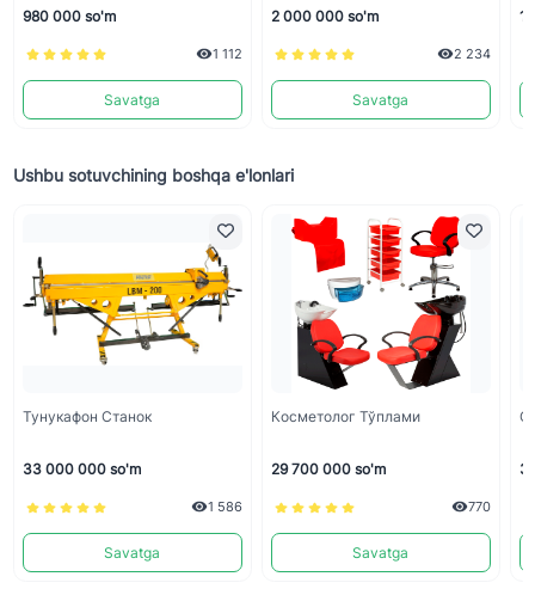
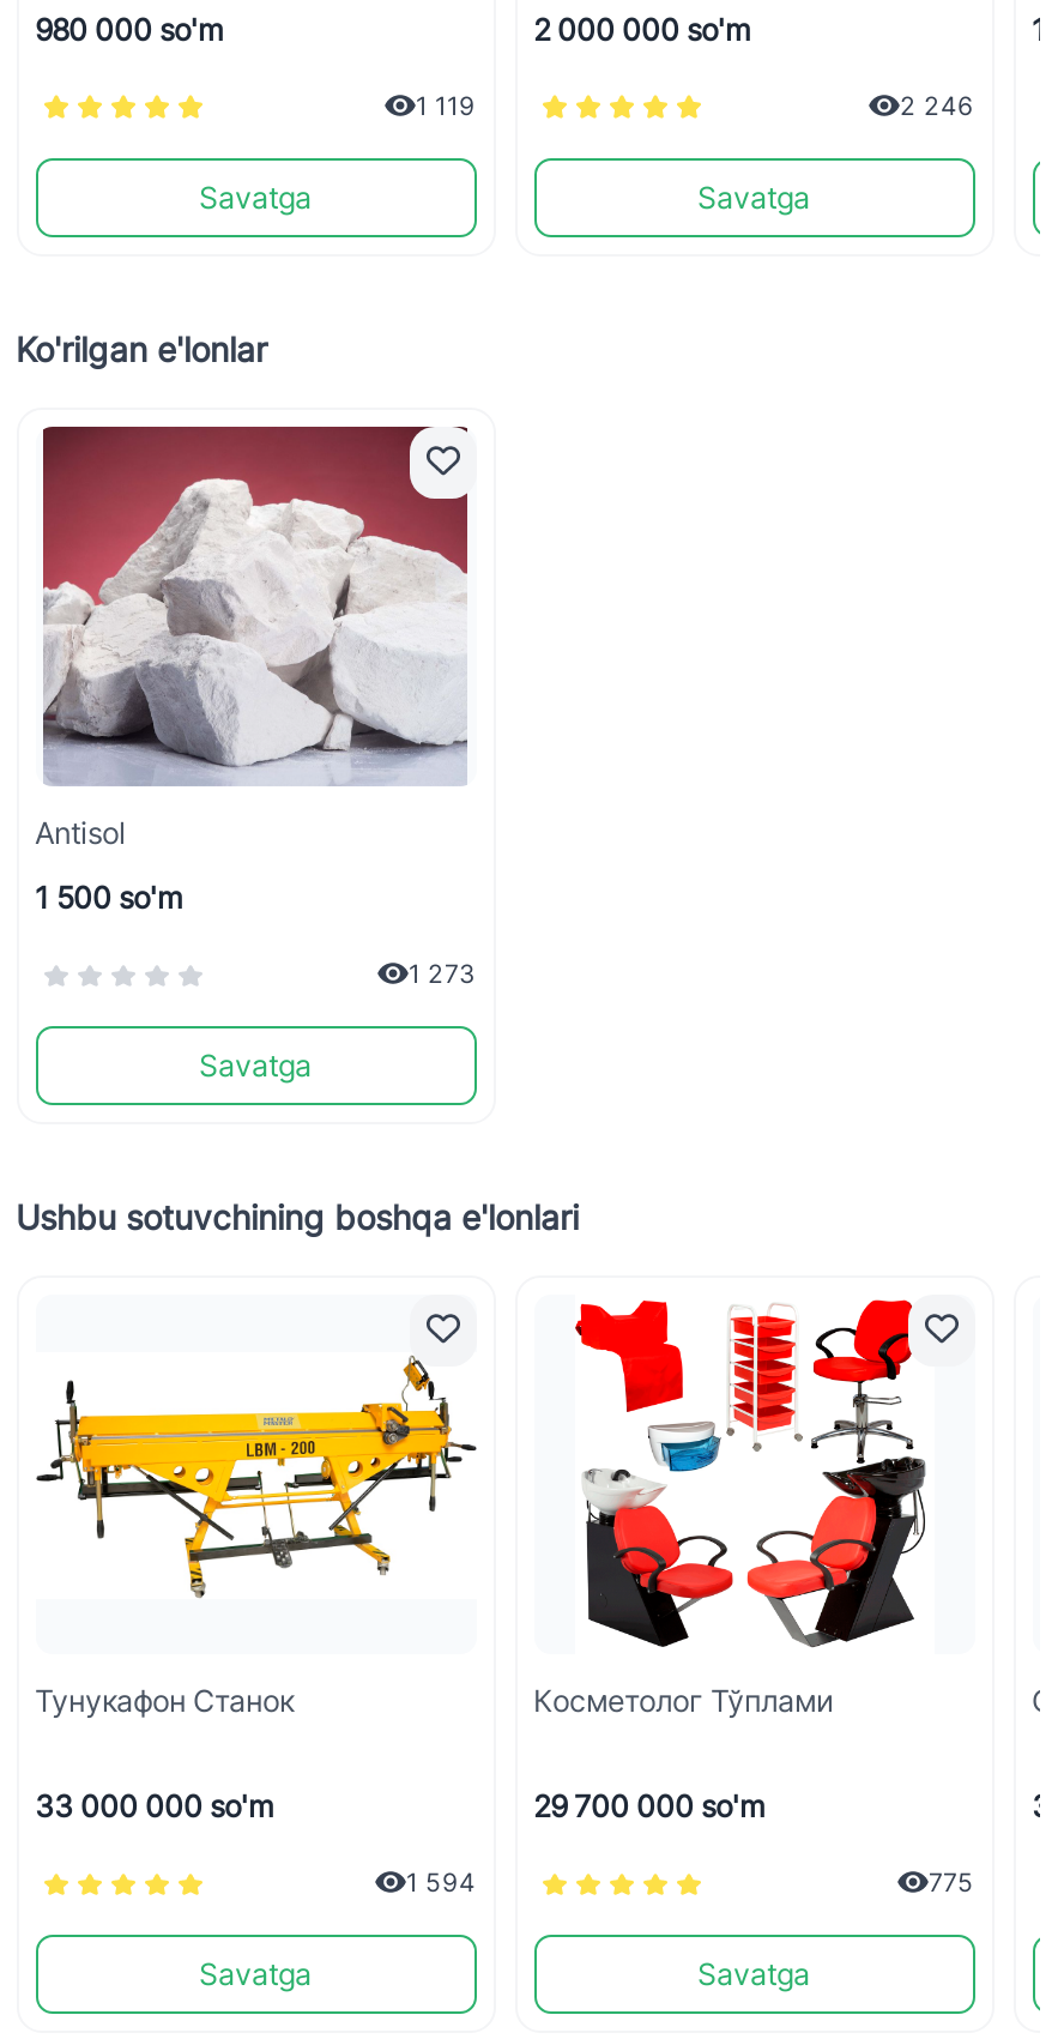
- 1 112
+ 1 119

- 2 234
+ 2 246

+ Ko'rilgan e'lonlar

+ [image]
+ Antisol
+ 1 500 so'm
+ 1 273
+ Savatga

- 1 586
+ 1 594

- 770
+ 775
